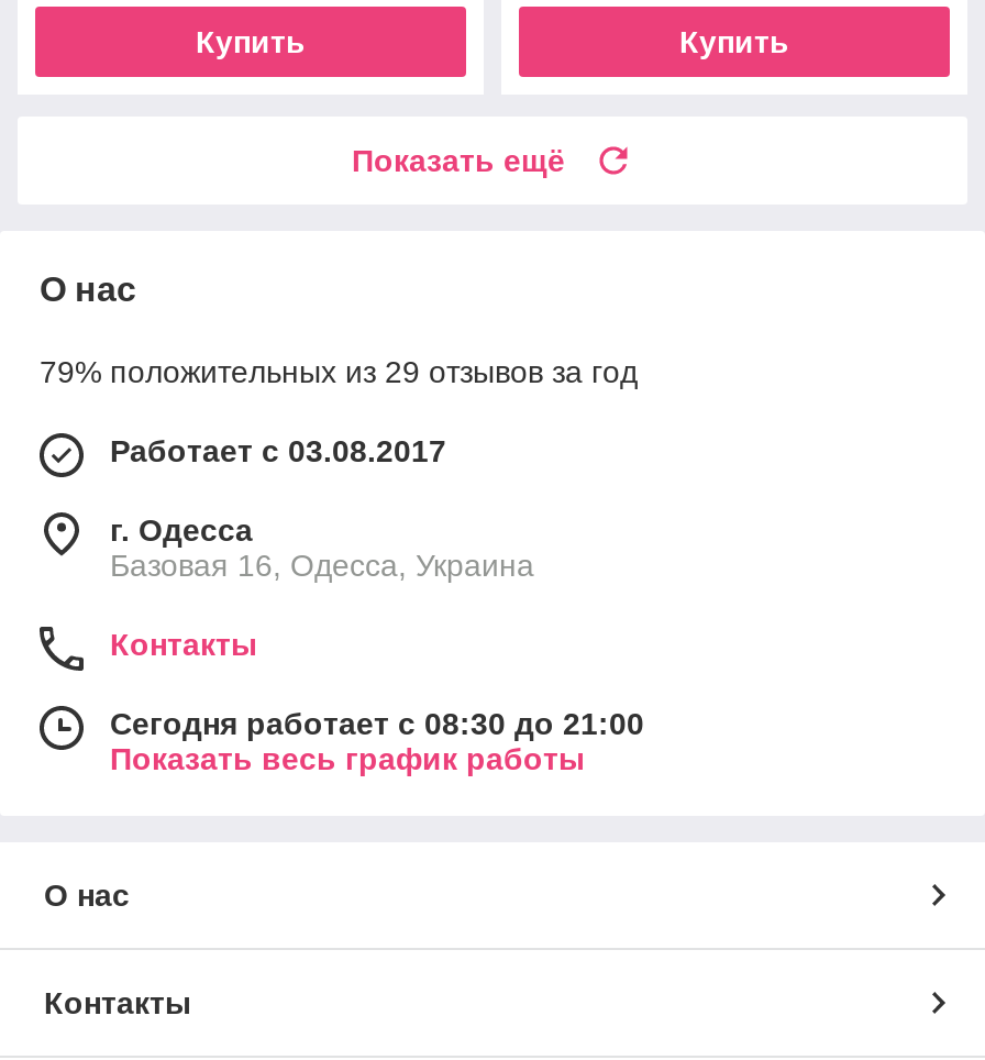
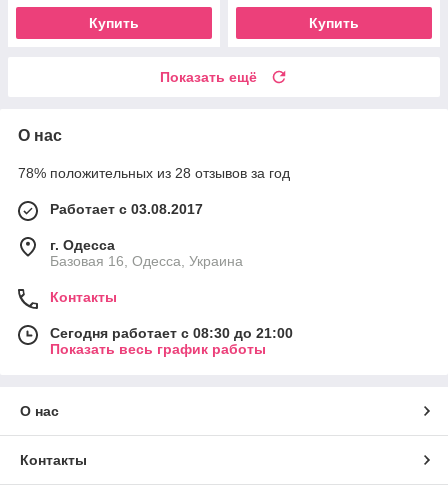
- 79% положительных из 29 отзывов за год
+ 78% положительных из 28 отзывов за год
